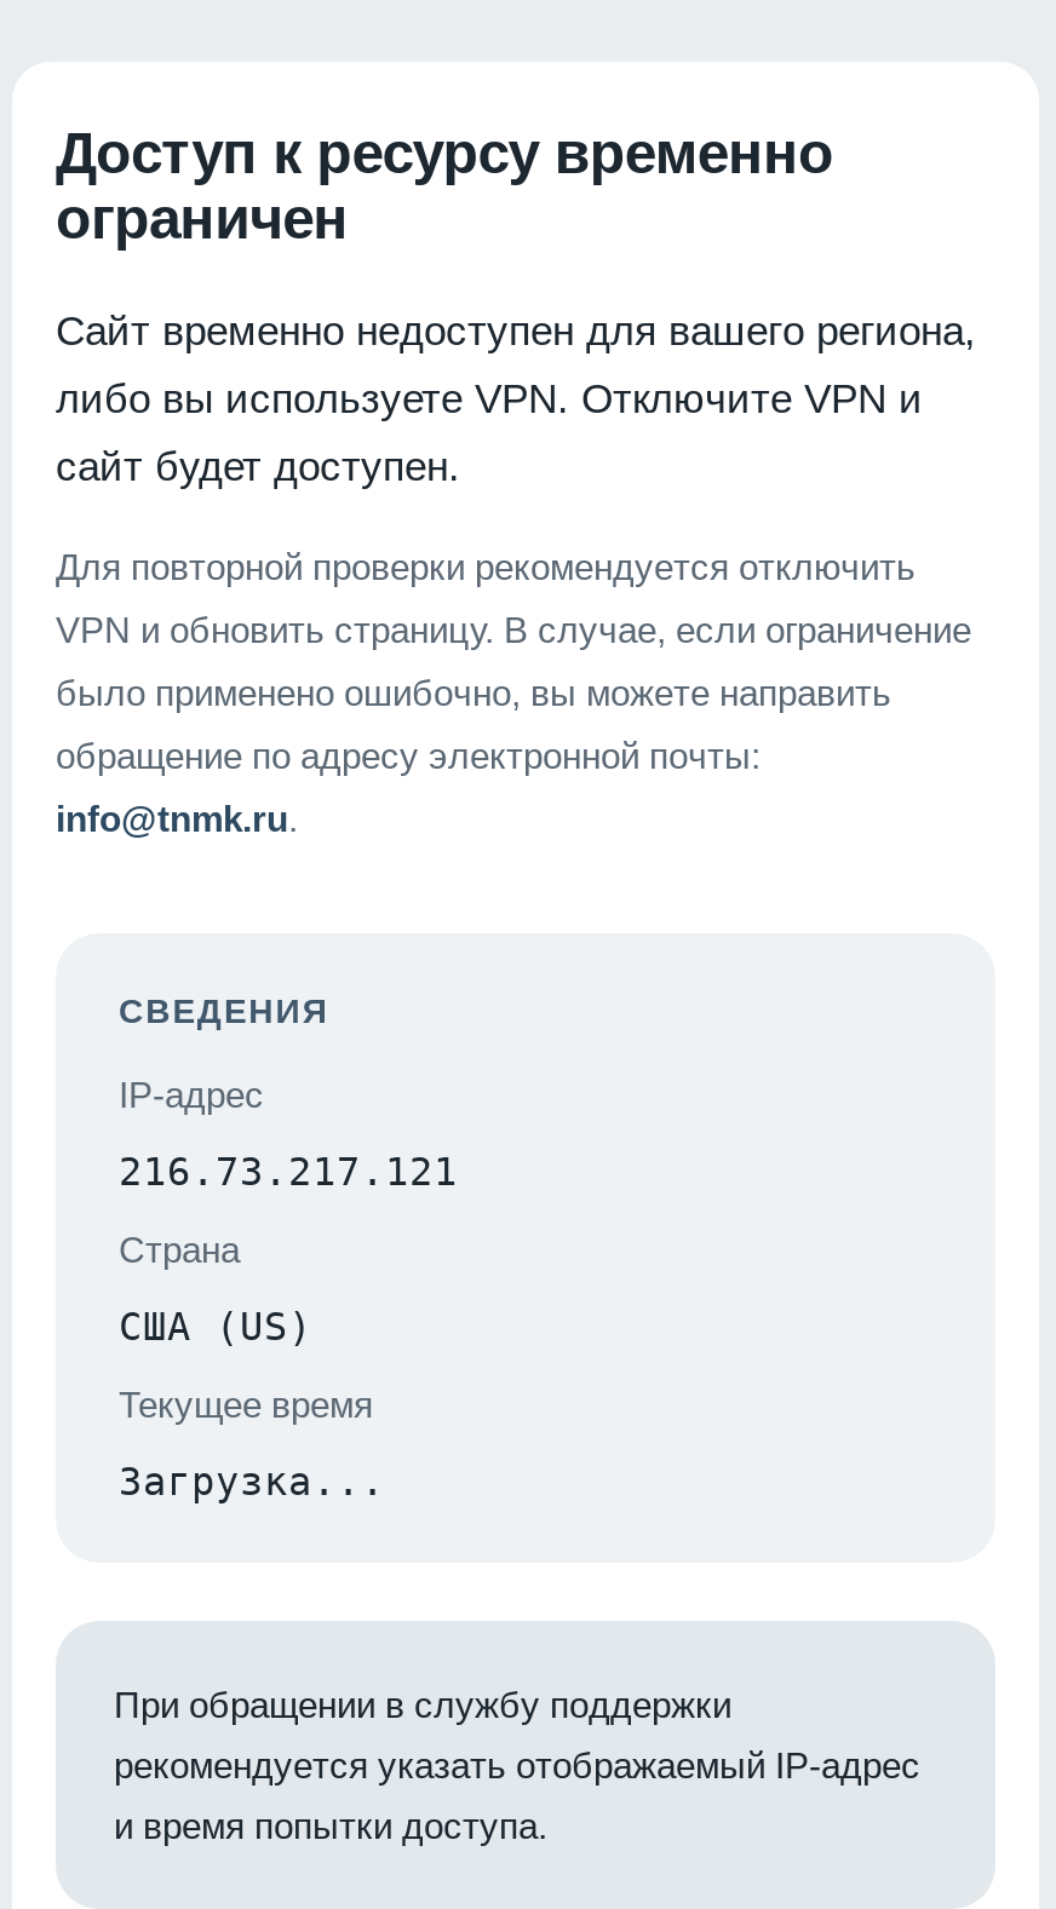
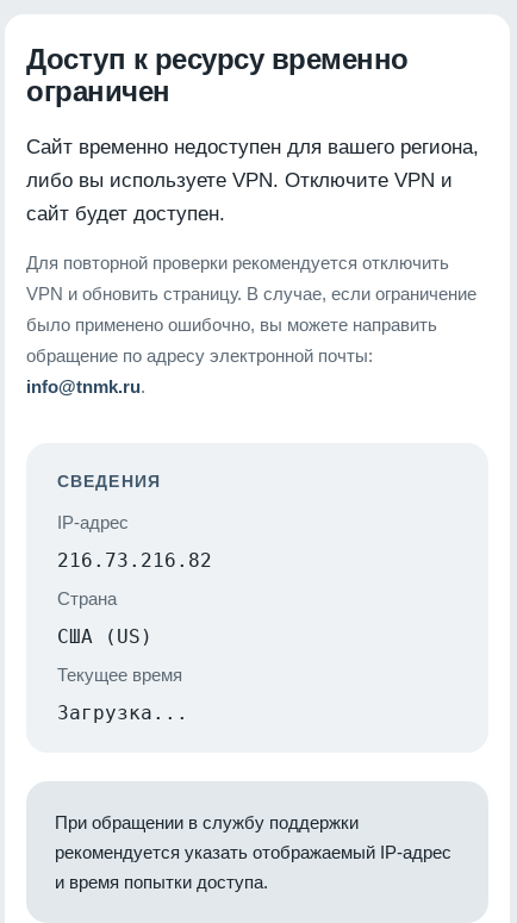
- 216.73.217.121
+ 216.73.216.82
